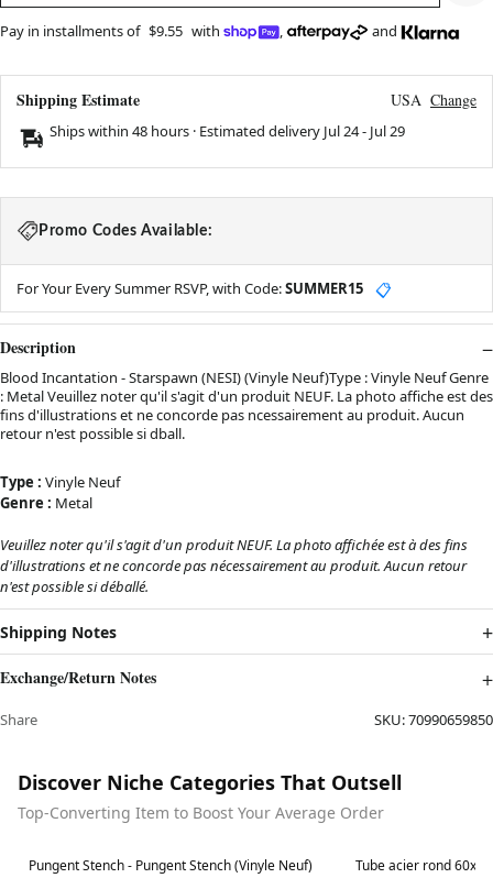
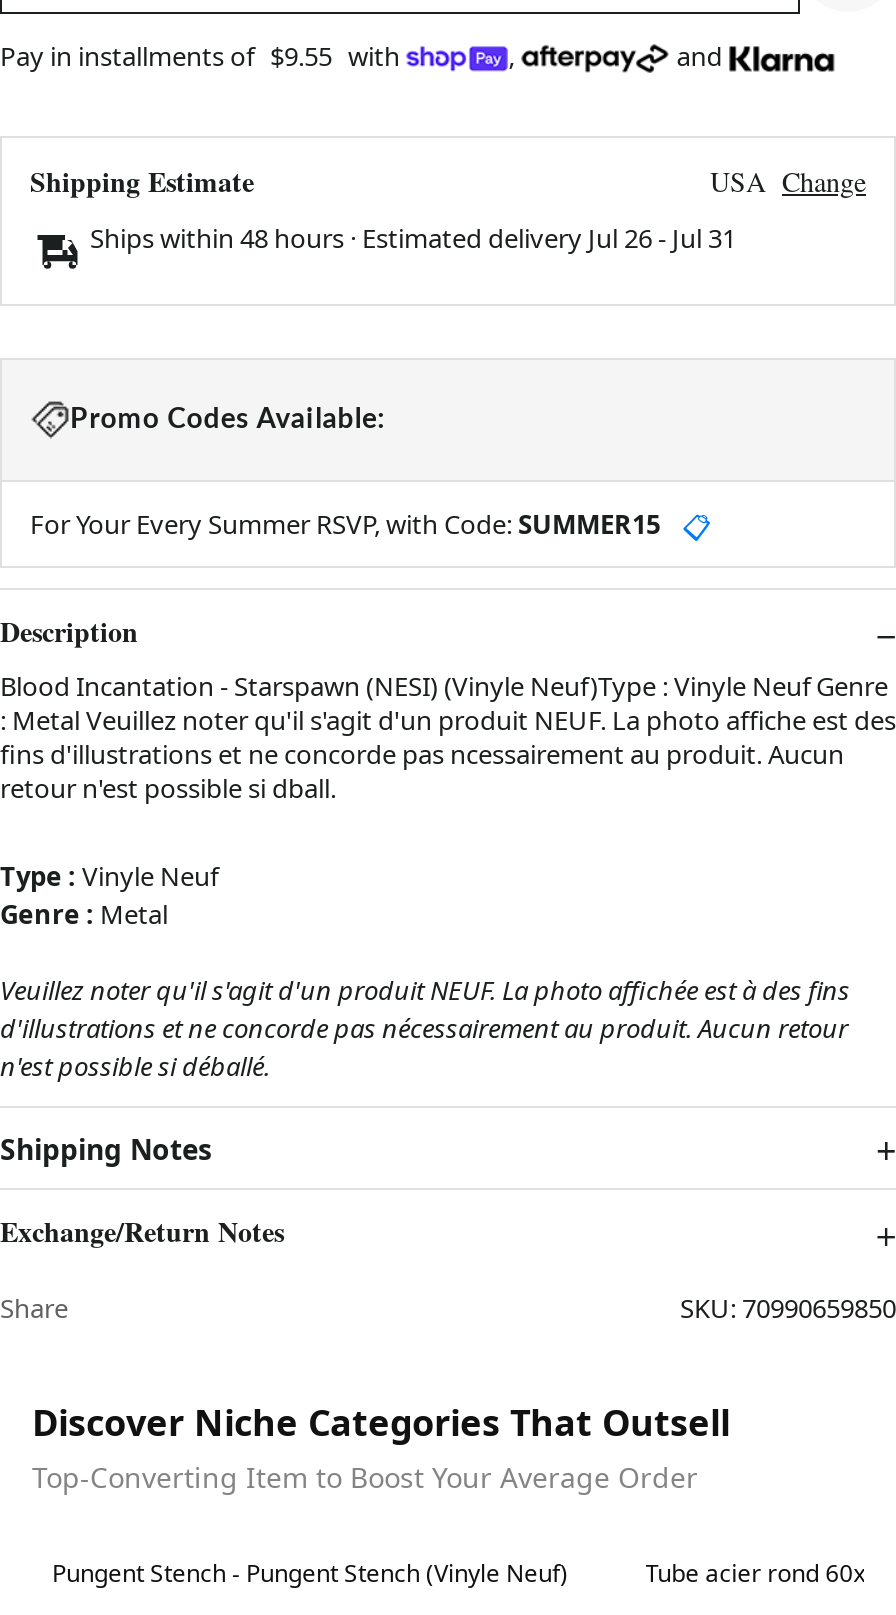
- Ships within 48 hours · Estimated delivery Jul 24 - Jul 29
+ Ships within 48 hours · Estimated delivery Jul 26 - Jul 31
